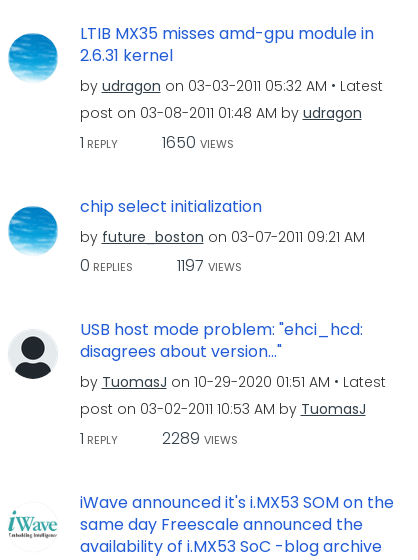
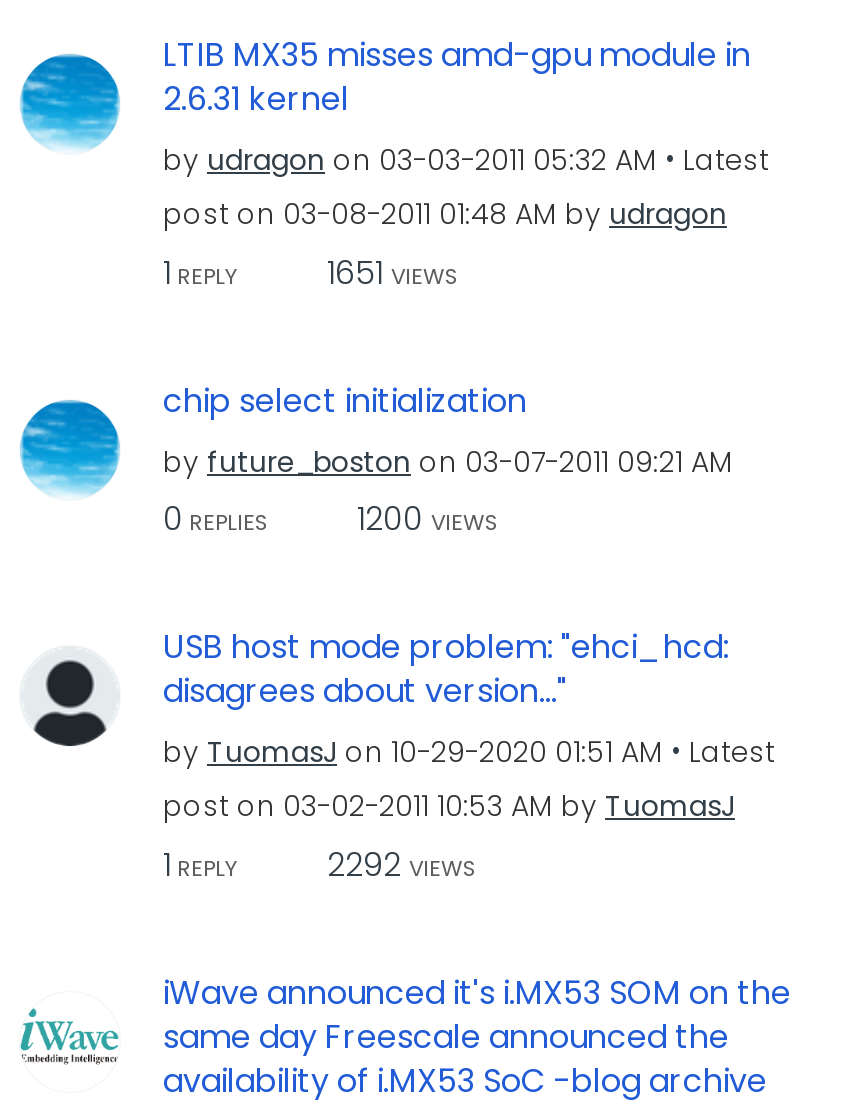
- 1 REPLY 1650 VIEWS
+ 1 REPLY 1651 VIEWS

- 1197 VIEWS
+ 1200 VIEWS

- 1 REPLY 2289 VIEWS
+ 1 REPLY 2292 VIEWS
